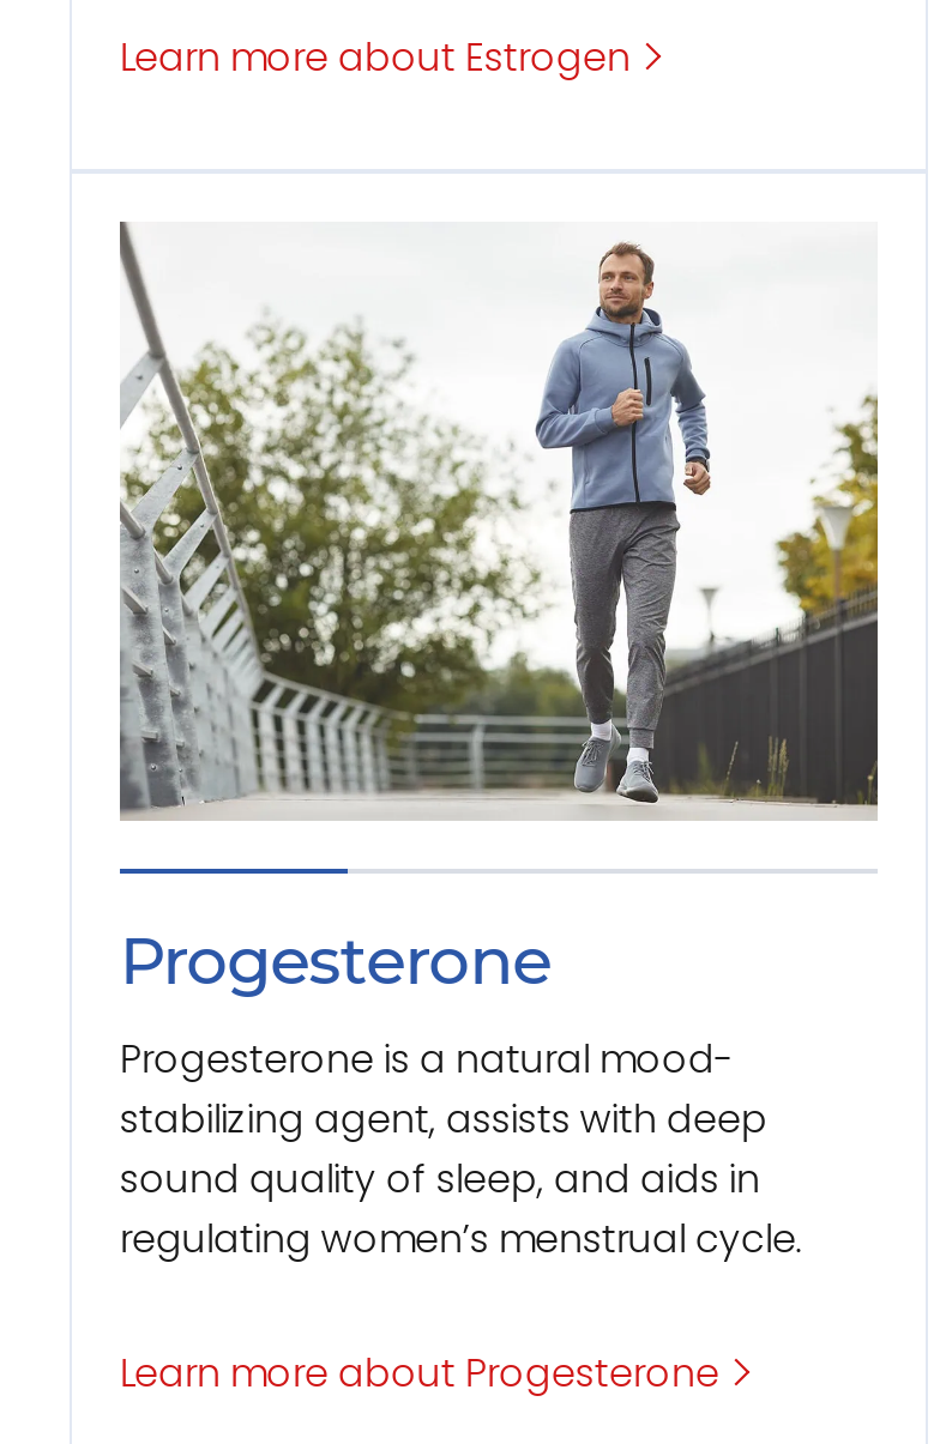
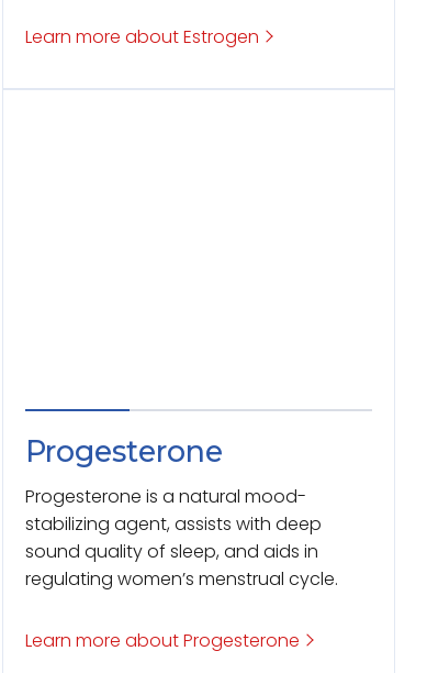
- [image]
